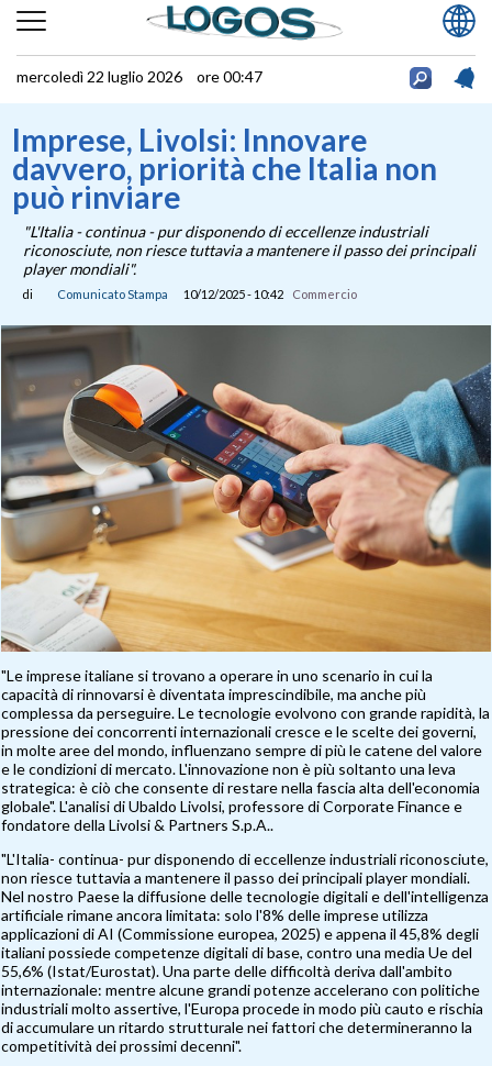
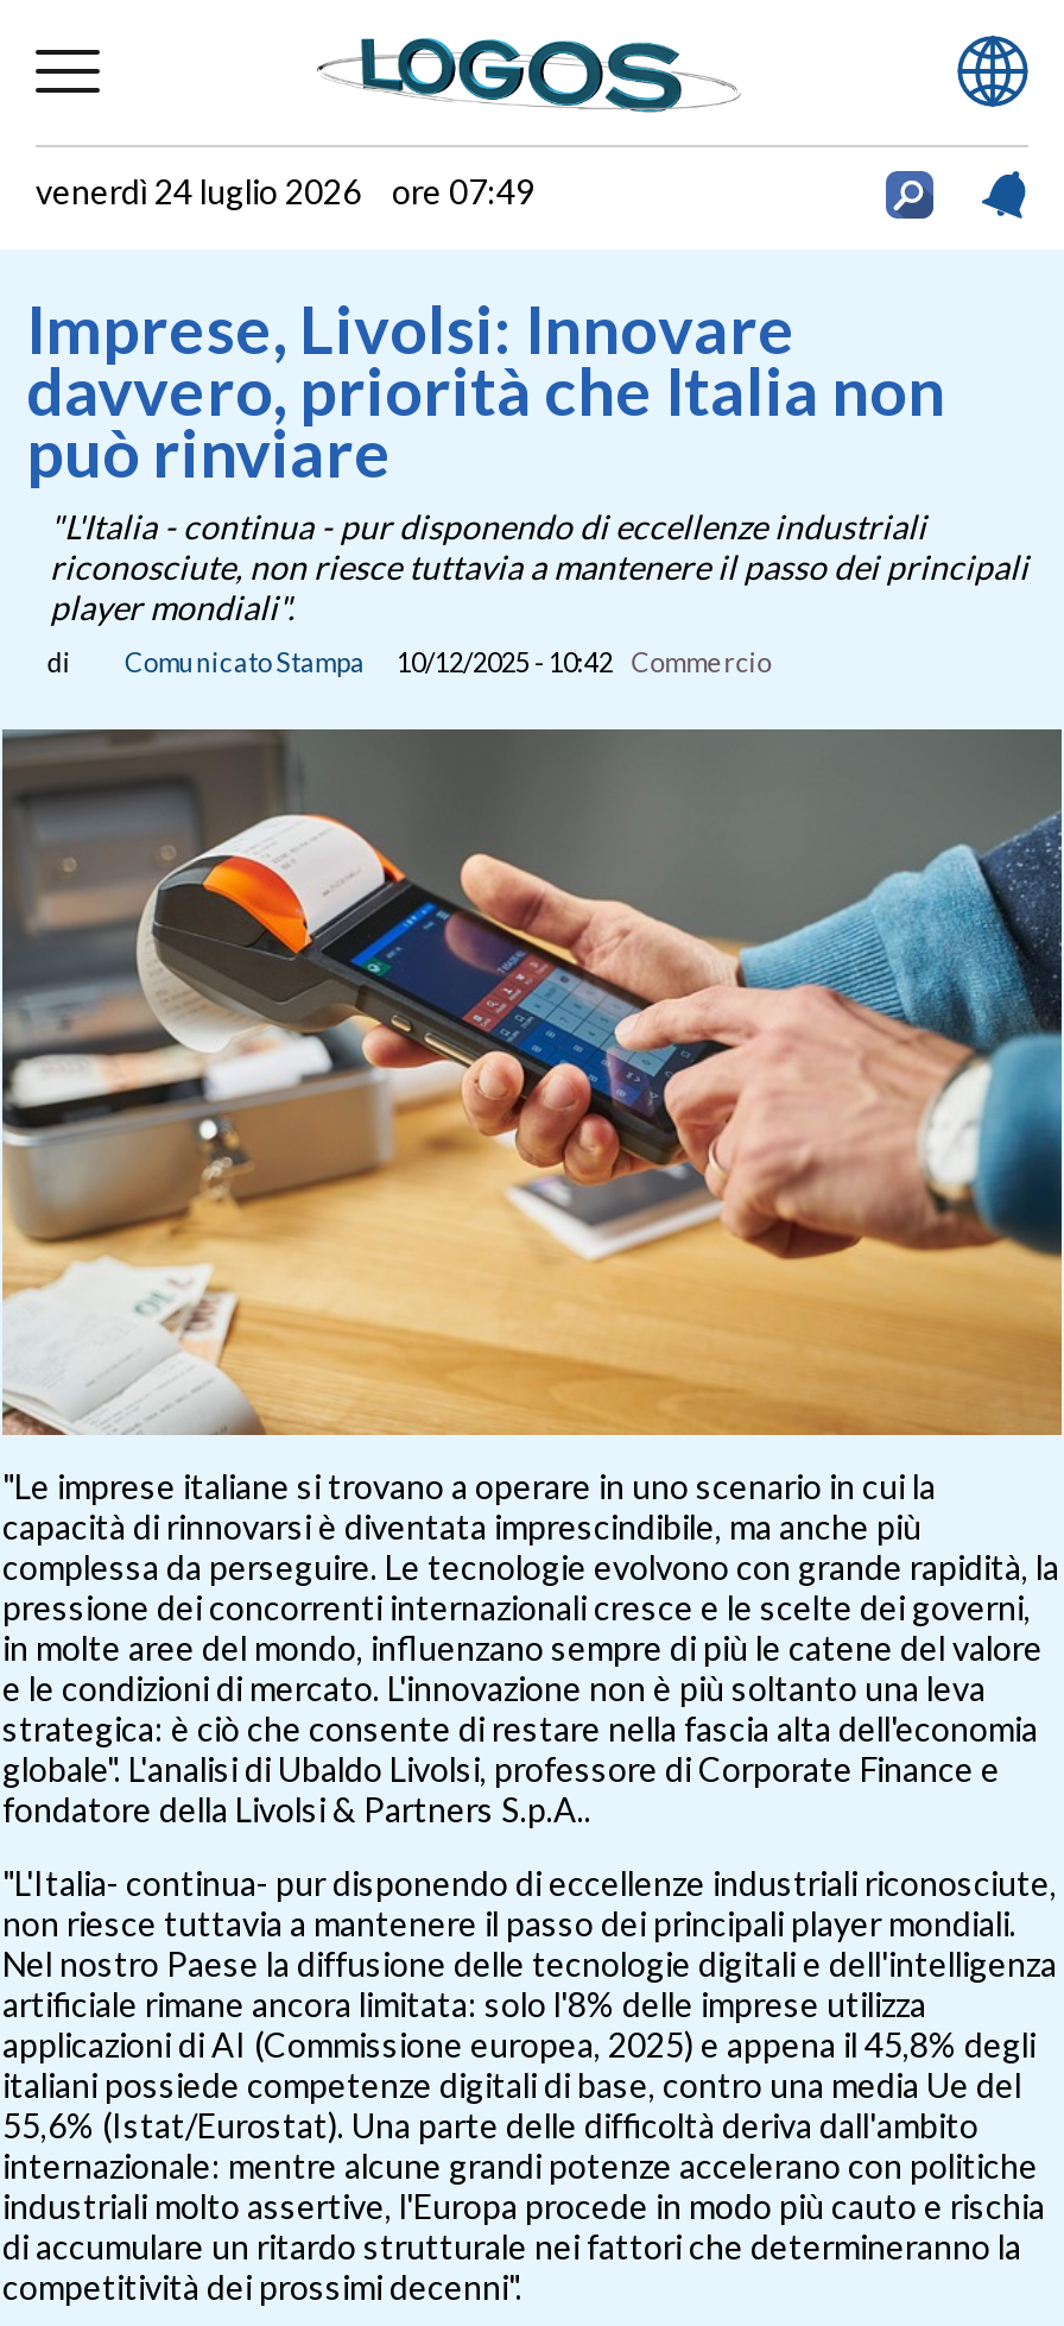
- mercoledì 22 luglio 2026 ore 00:47
+ venerdì 24 luglio 2026 ore 07:49
